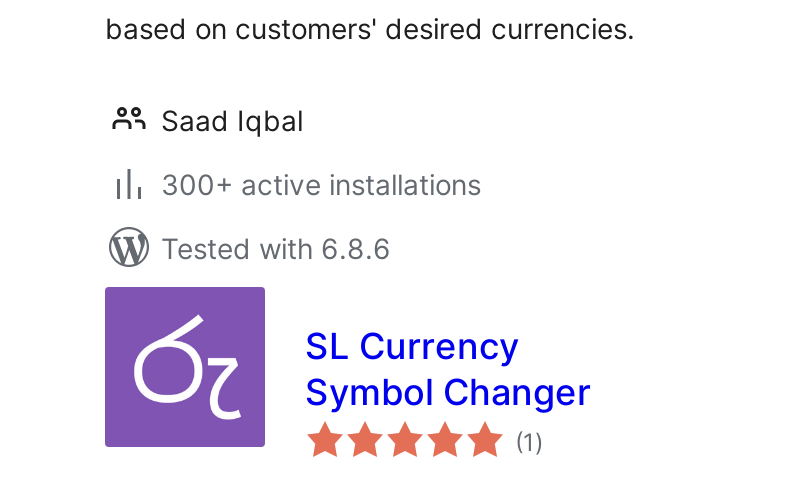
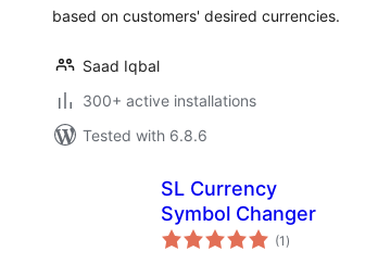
- [image]
